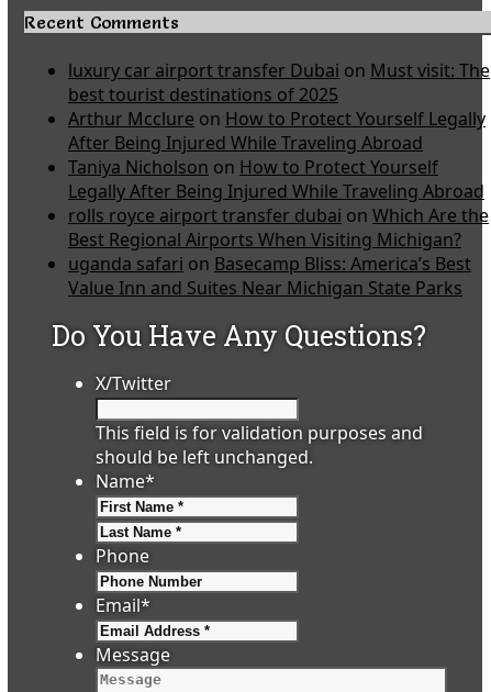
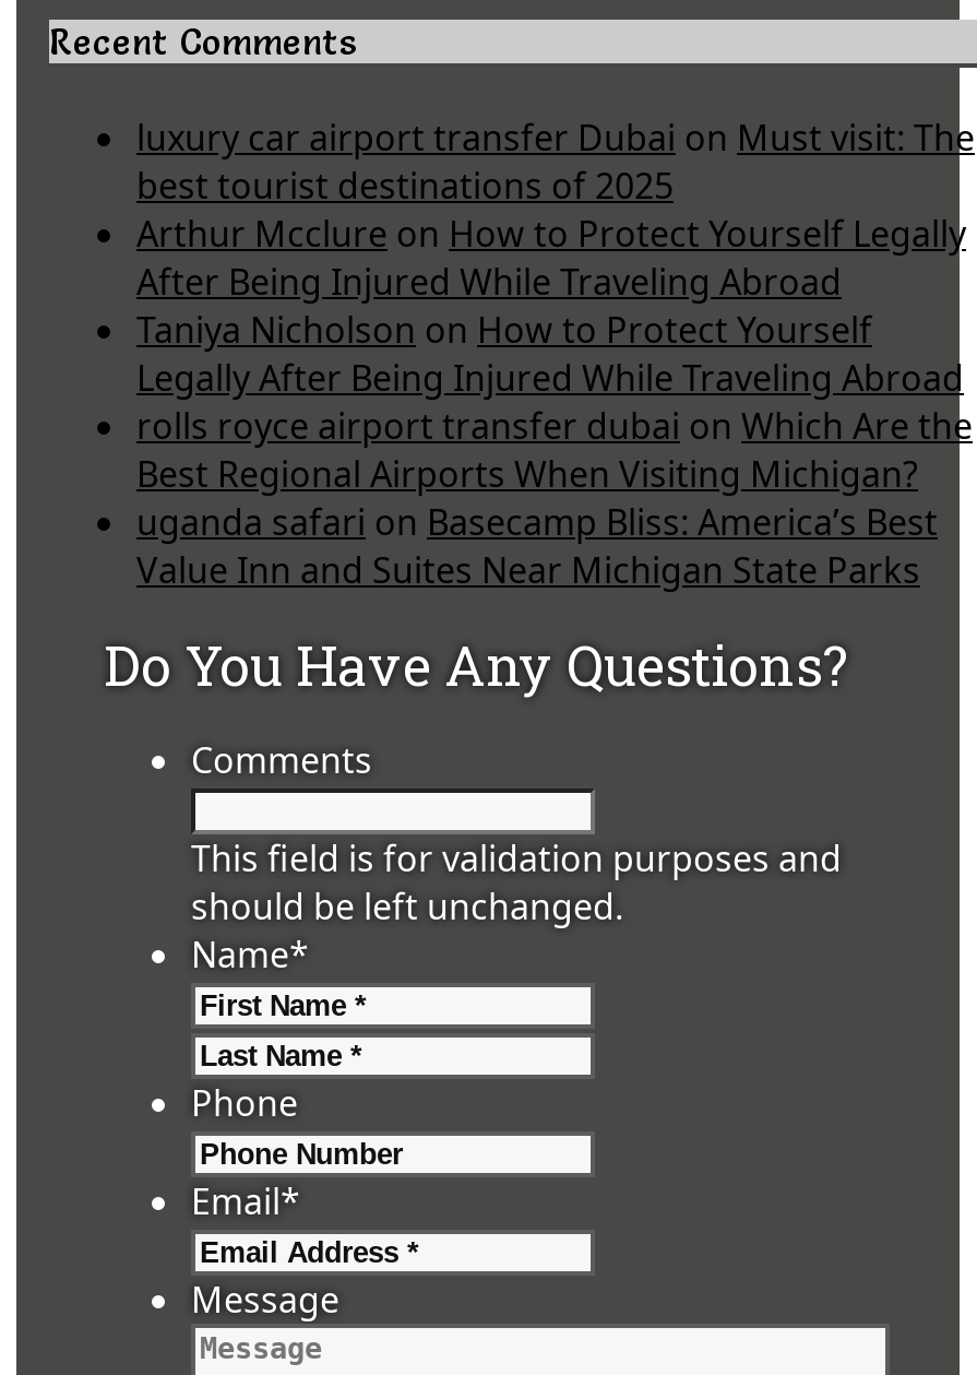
- X/Twitter
+ Comments
